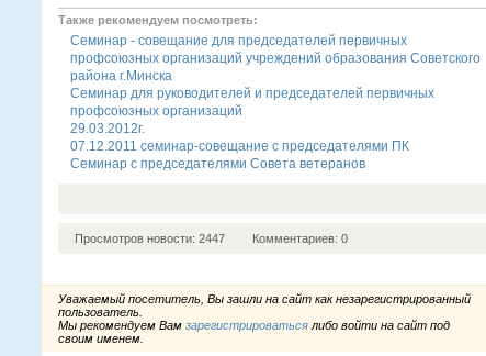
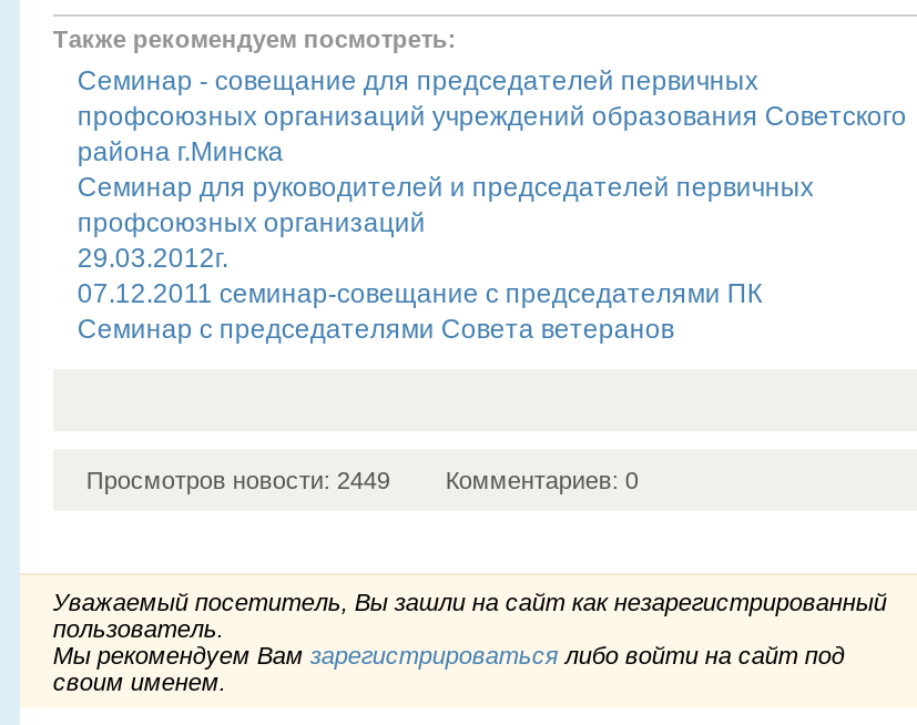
- Просмотров новости: 2447
+ Просмотров новости: 2449
